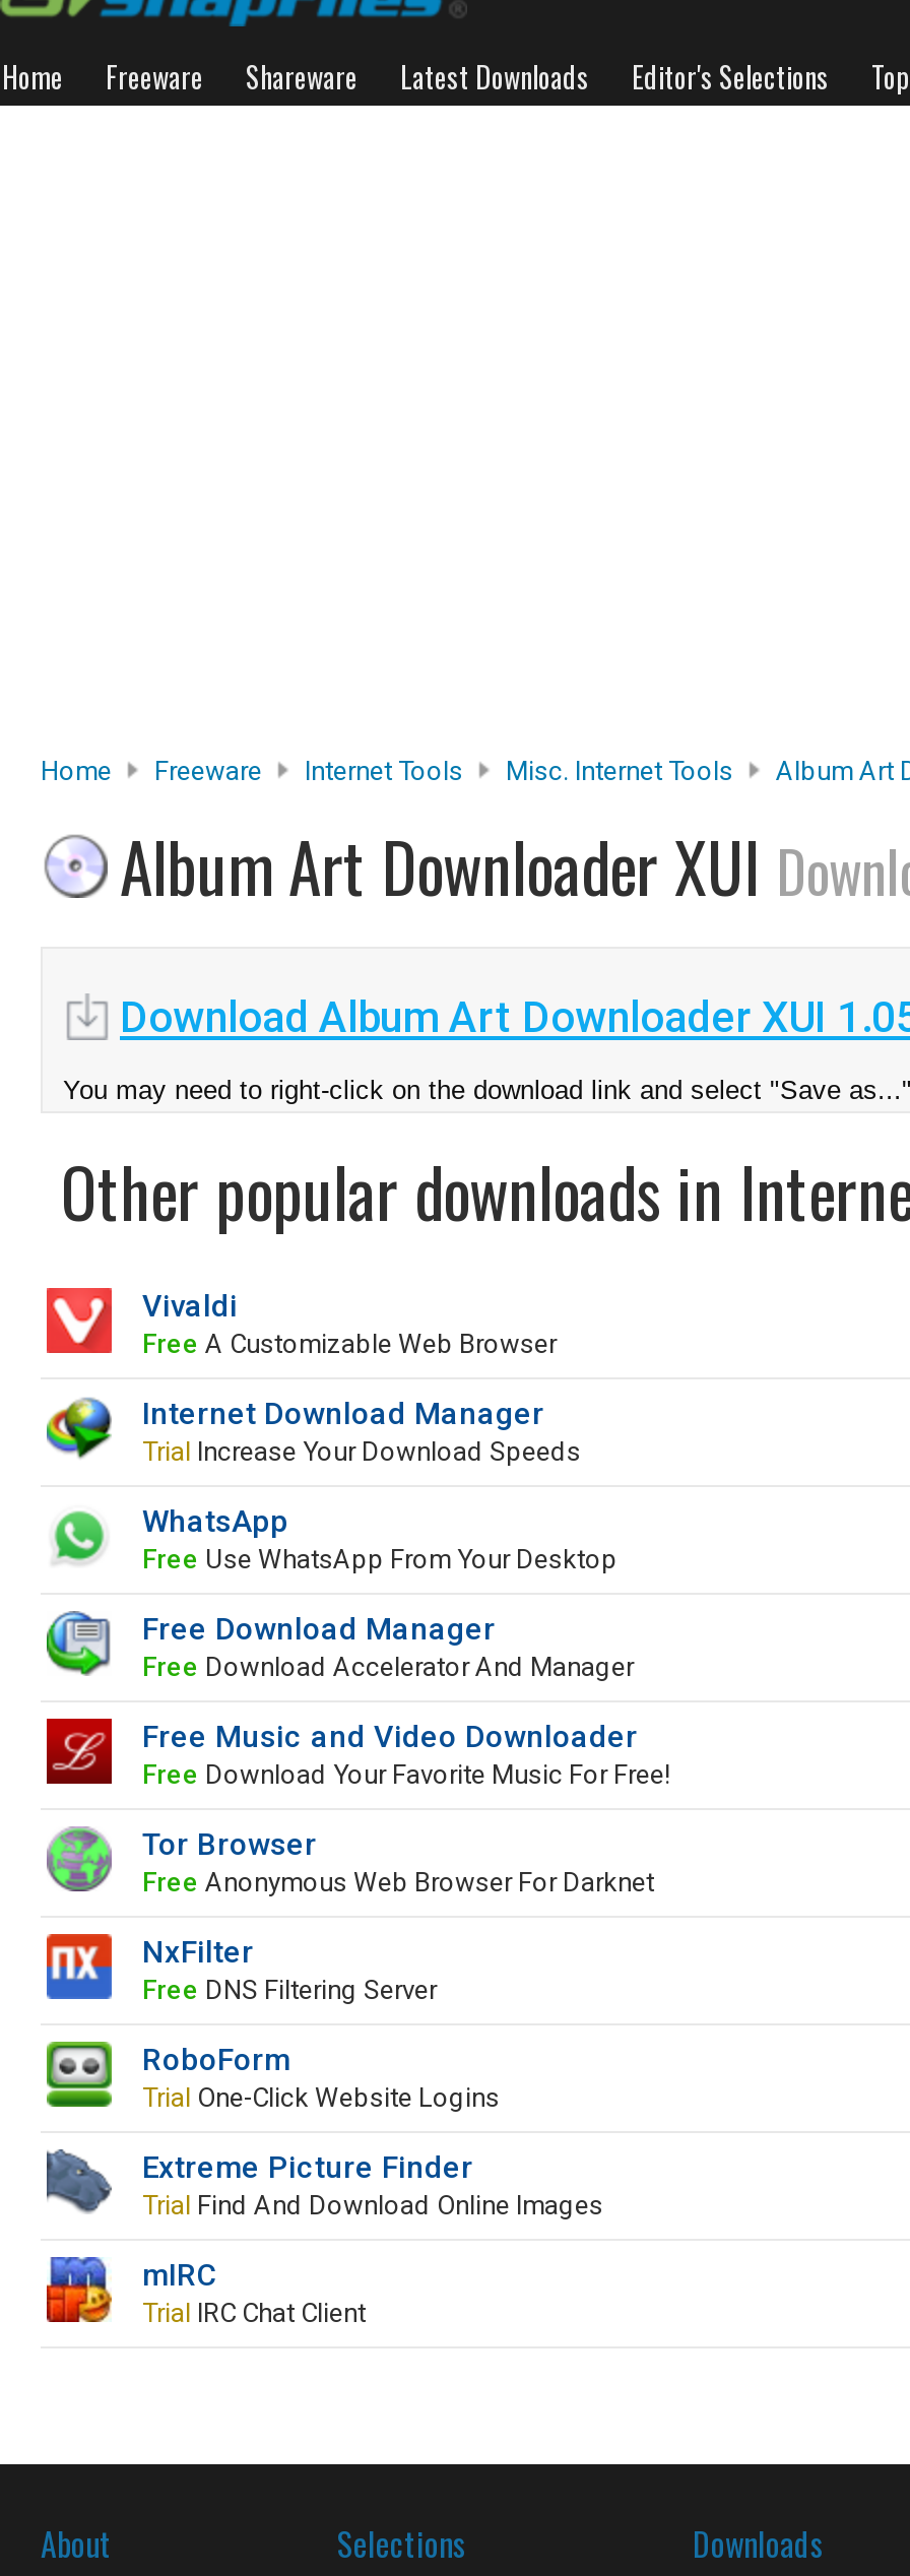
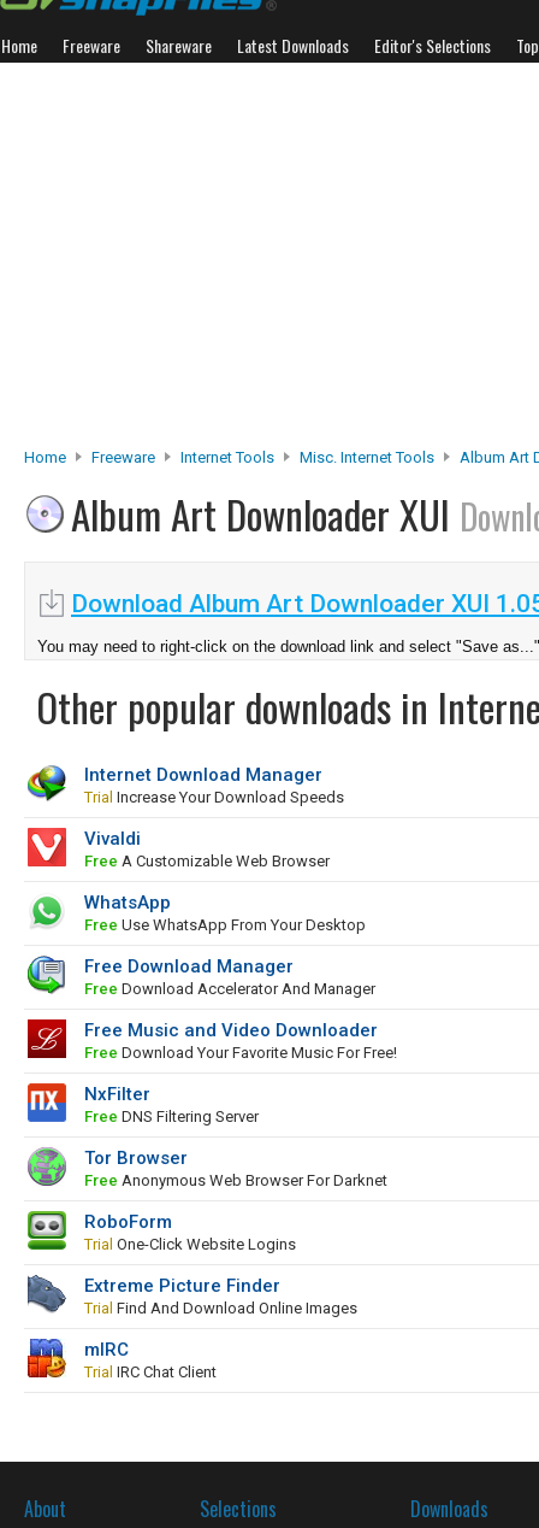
moved down: [image] | Vivaldi | Free A Customizable Web Browser

moved up: Internet Download Manager | Trial Increase Your Download Speeds

moved down: [image] | Tor Browser | Free Anonymous Web Browser For Darknet

moved up: NxFilter | Free DNS Filtering Server
